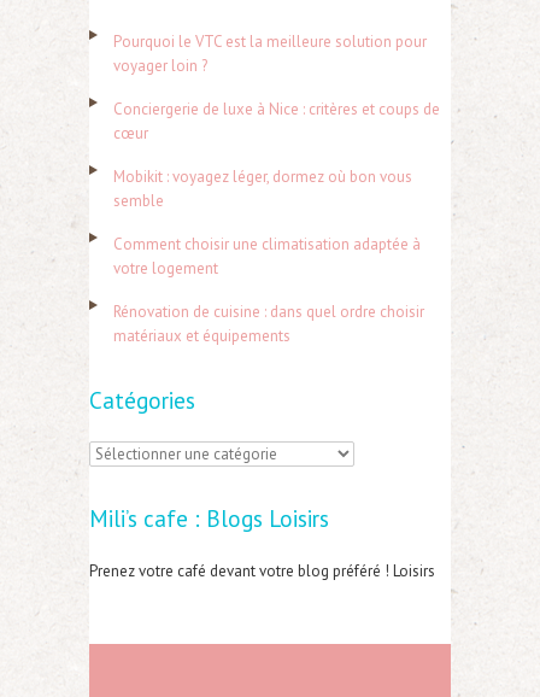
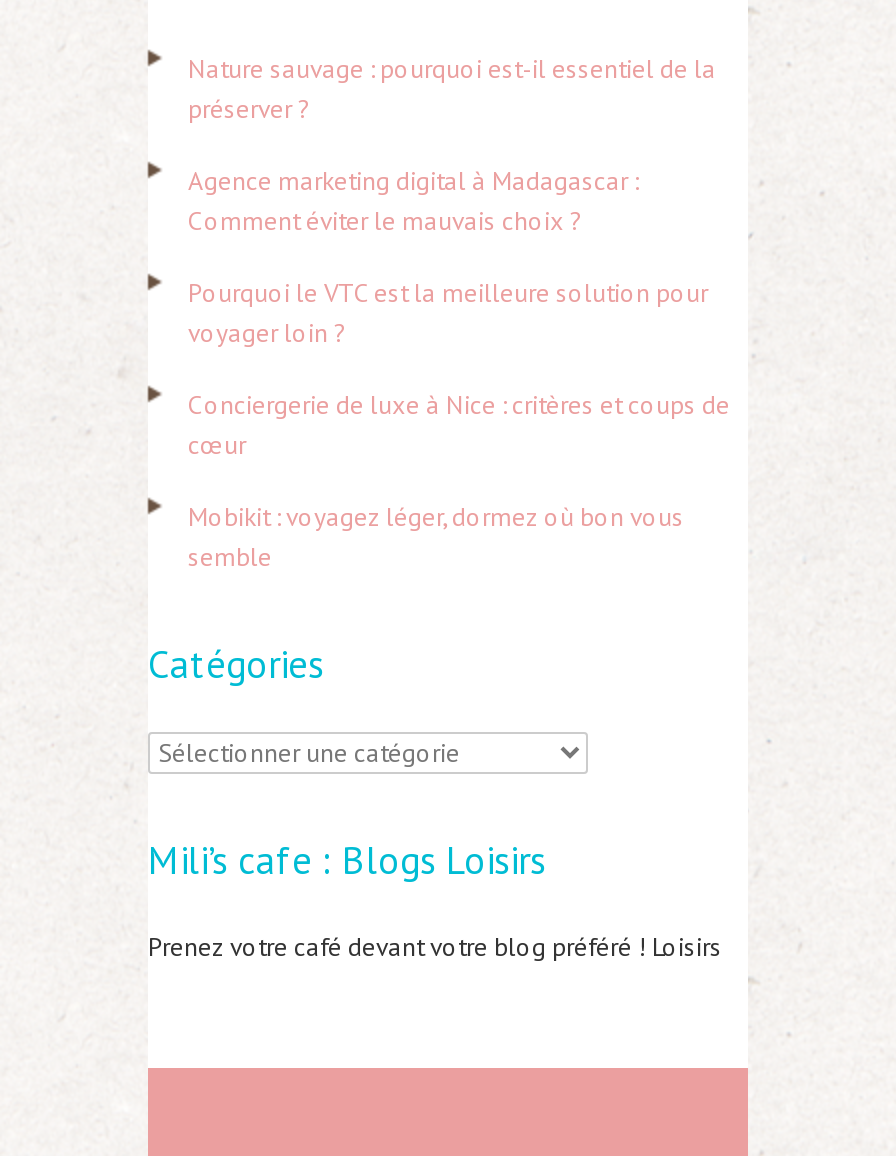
+ Nature sauvage : pourquoi est-il essentiel de la
+ préserver ?
+ Agence marketing digital à Madagascar :
+ Comment éviter le mauvais choix ?

moved down: Pourquoi le VTC est la meilleure solution pour | voyager loin ? | Conciergerie de luxe à Nice : critères et coups de | cœur | Mobikit : voyagez léger, dormez où bon vous | semble

- Comment choisir une climatisation adaptée à
- votre logement
- Rénovation de cuisine : dans quel ordre choisir
- matériaux et équipements
